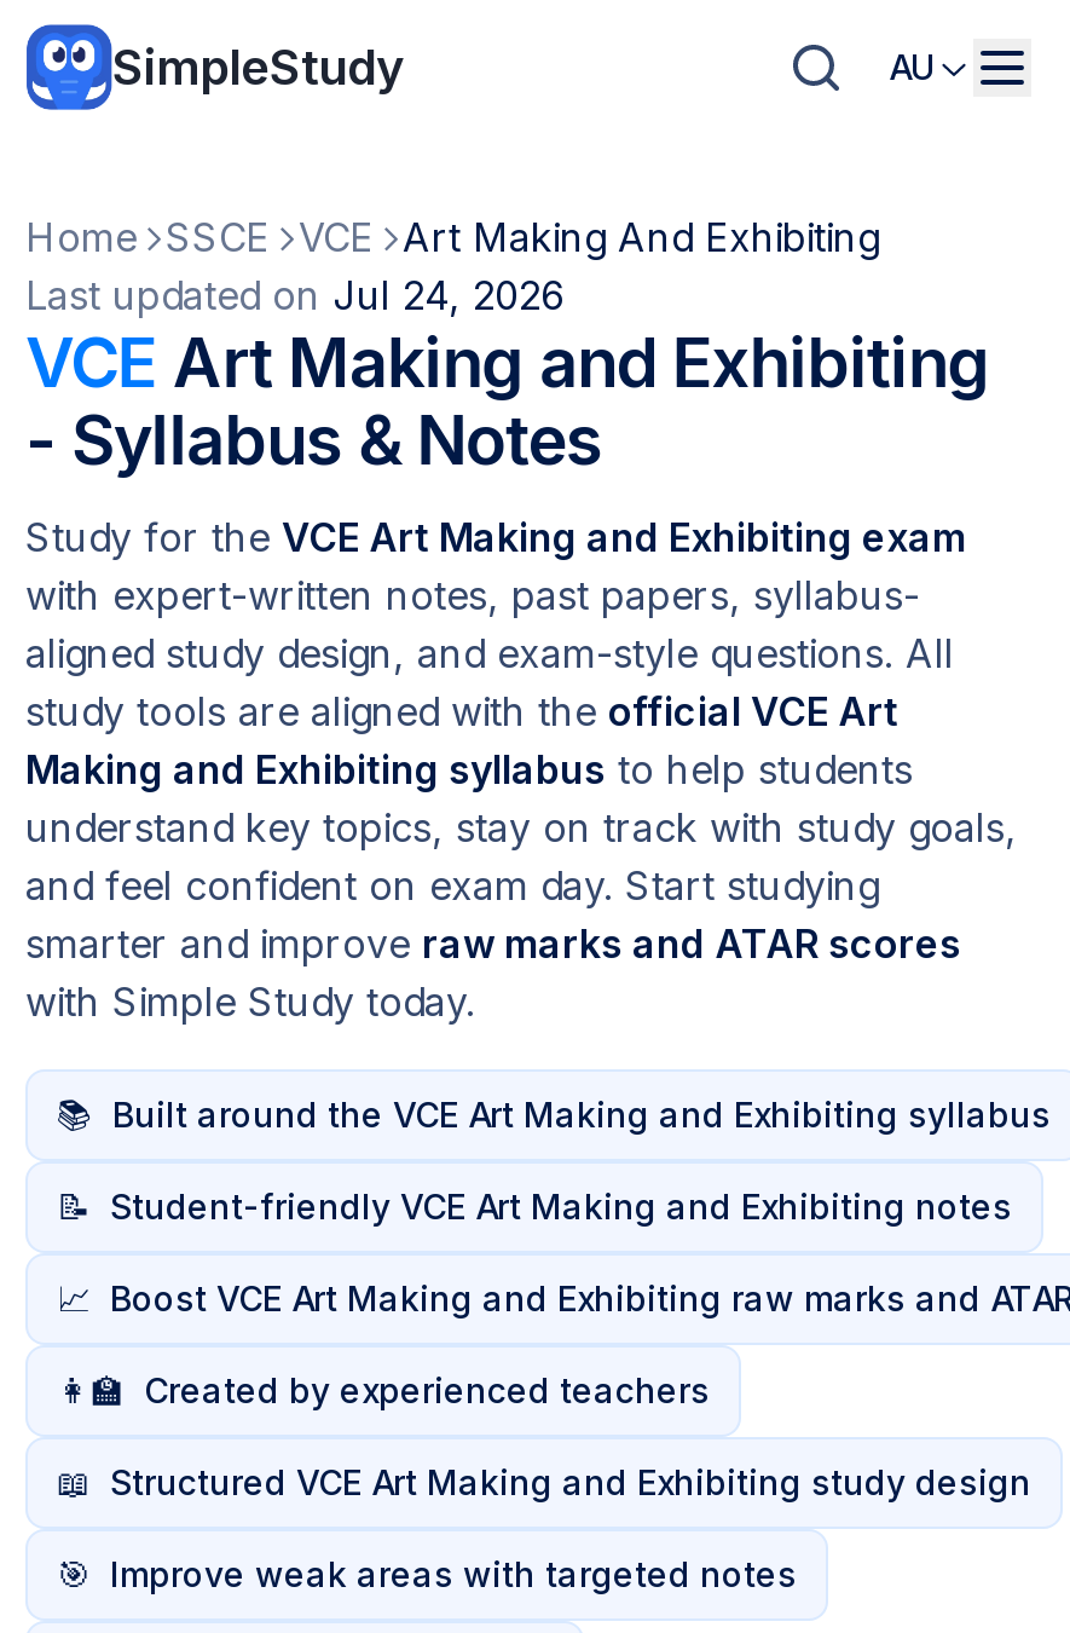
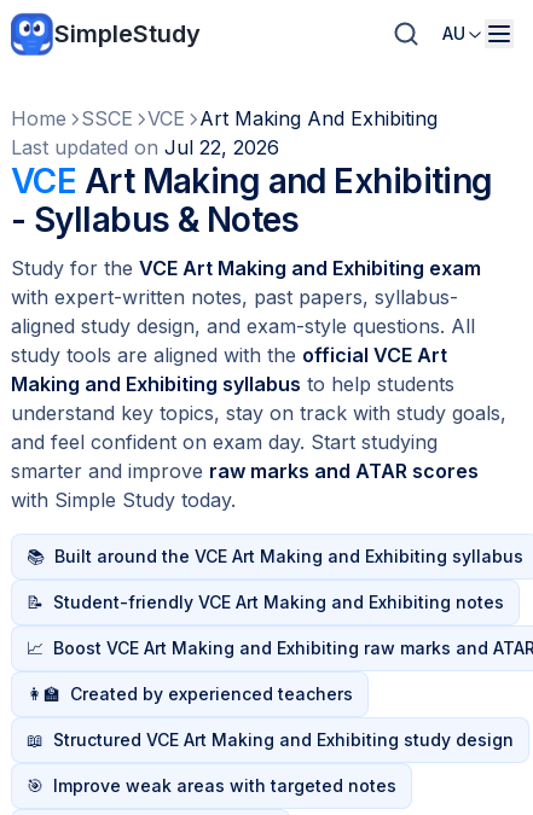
- Last updated on Jul 24, 2026
+ Last updated on Jul 22, 2026
